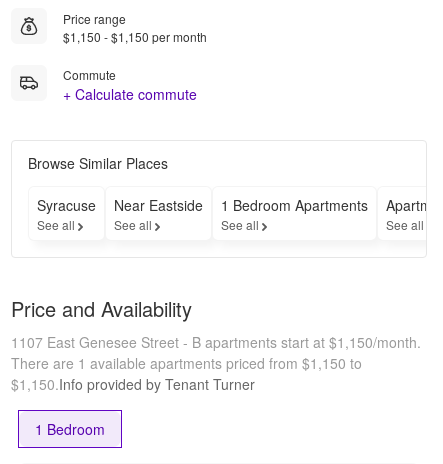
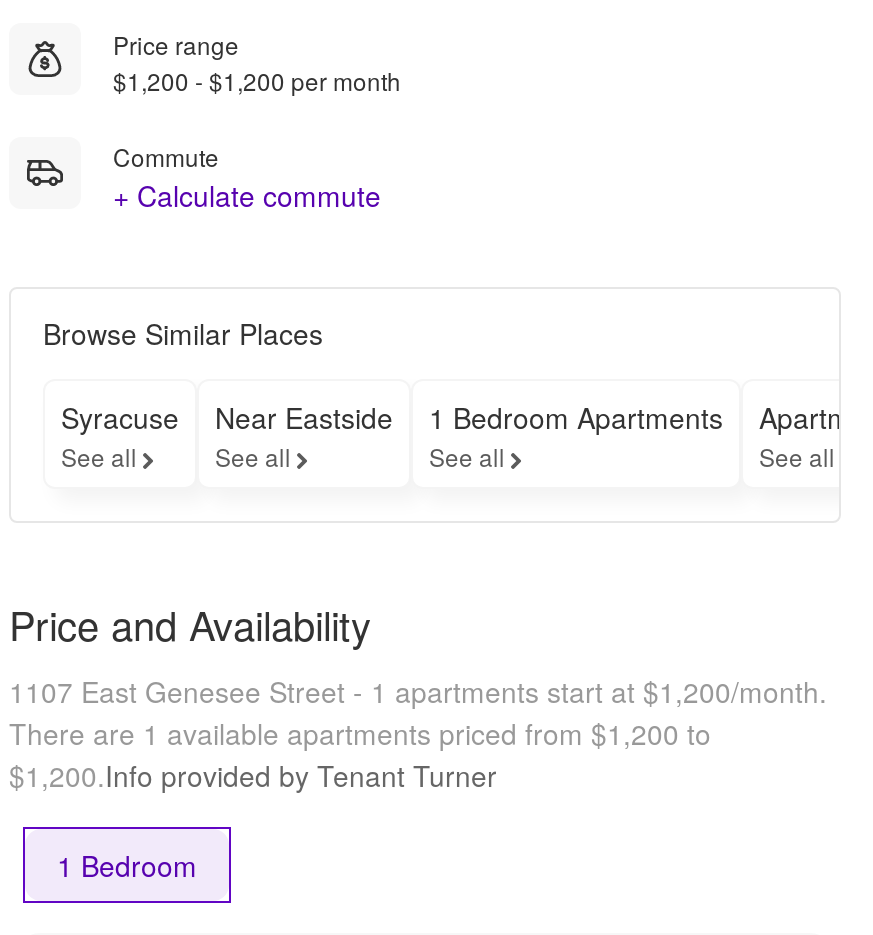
- $1,150 - $1,150 per month
+ $1,200 - $1,200 per month

- 1107 East Genesee Street - B apartments start at $1,150/month.
+ 1107 East Genesee Street - 1 apartments start at $1,200/month.

- There are 1 available apartments priced from $1,150 to
+ There are 1 available apartments priced from $1,200 to

- $1,150.Info provided by Tenant Turner
+ $1,200.Info provided by Tenant Turner
